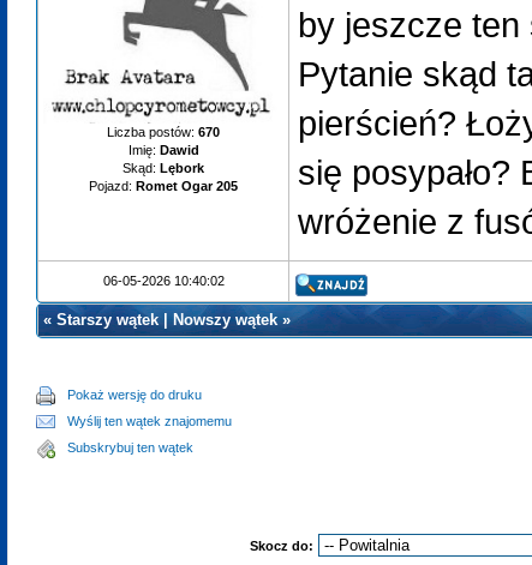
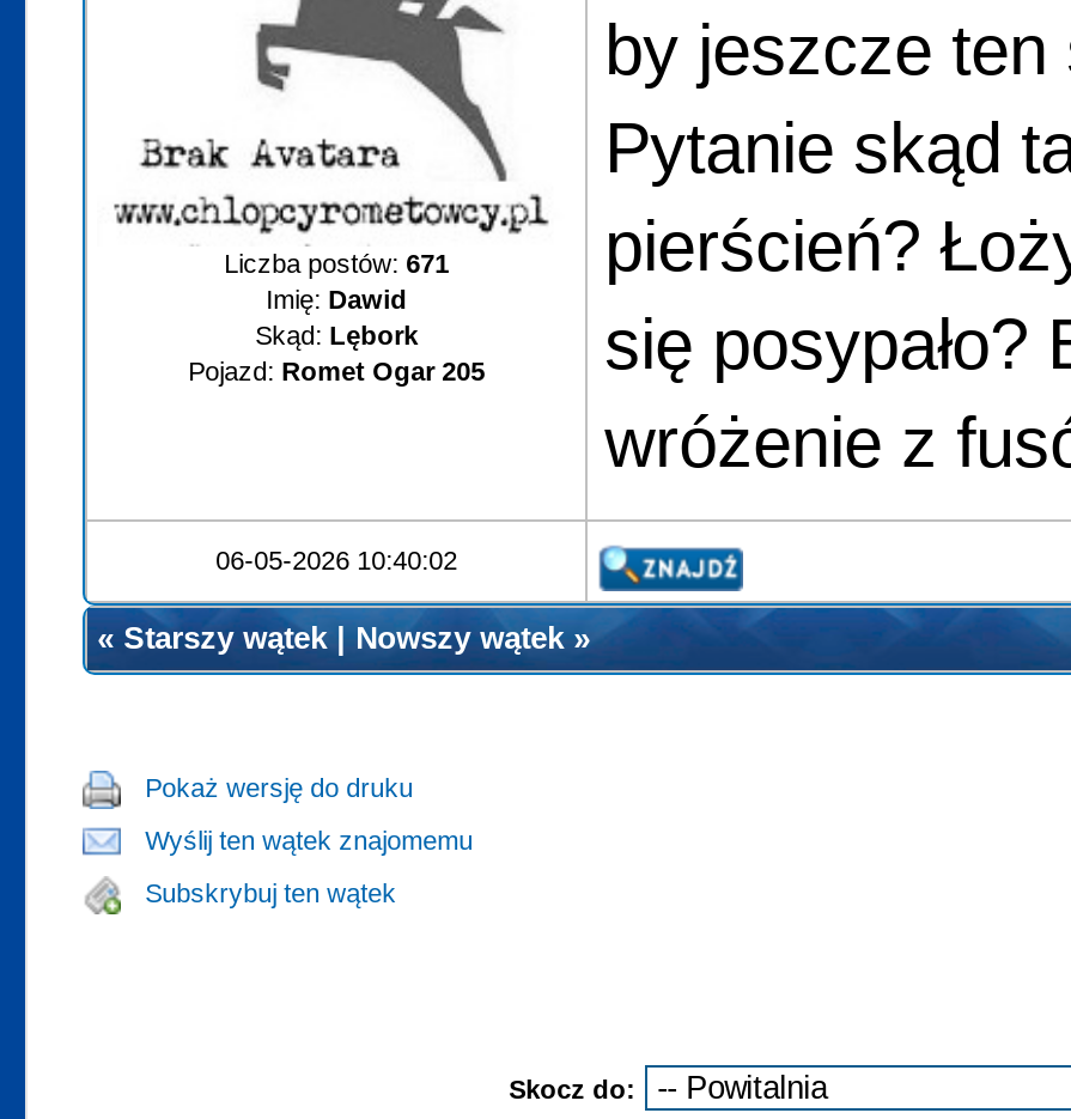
- Liczba postów: 670
+ Liczba postów: 671
